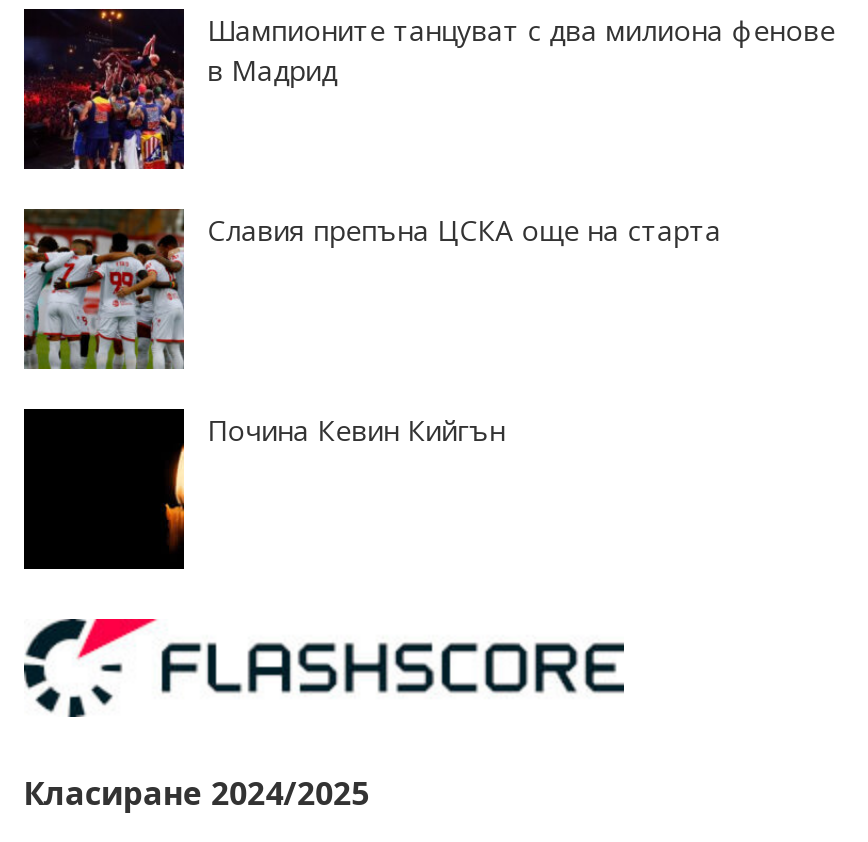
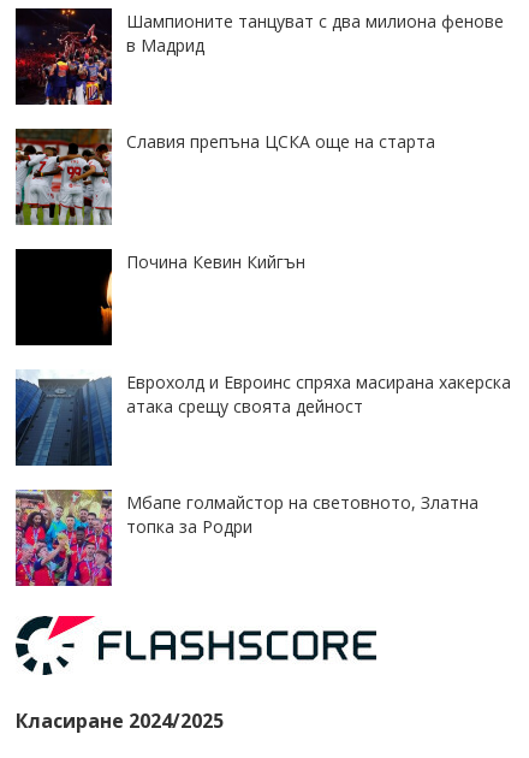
+ [image]
+ Еврохолд и Евроинс спряха масирана хакерска
+ атака срещу своята дейност

+ [image]
+ Мбапе голмайстор на световното, Златна
+ топка за Родри
